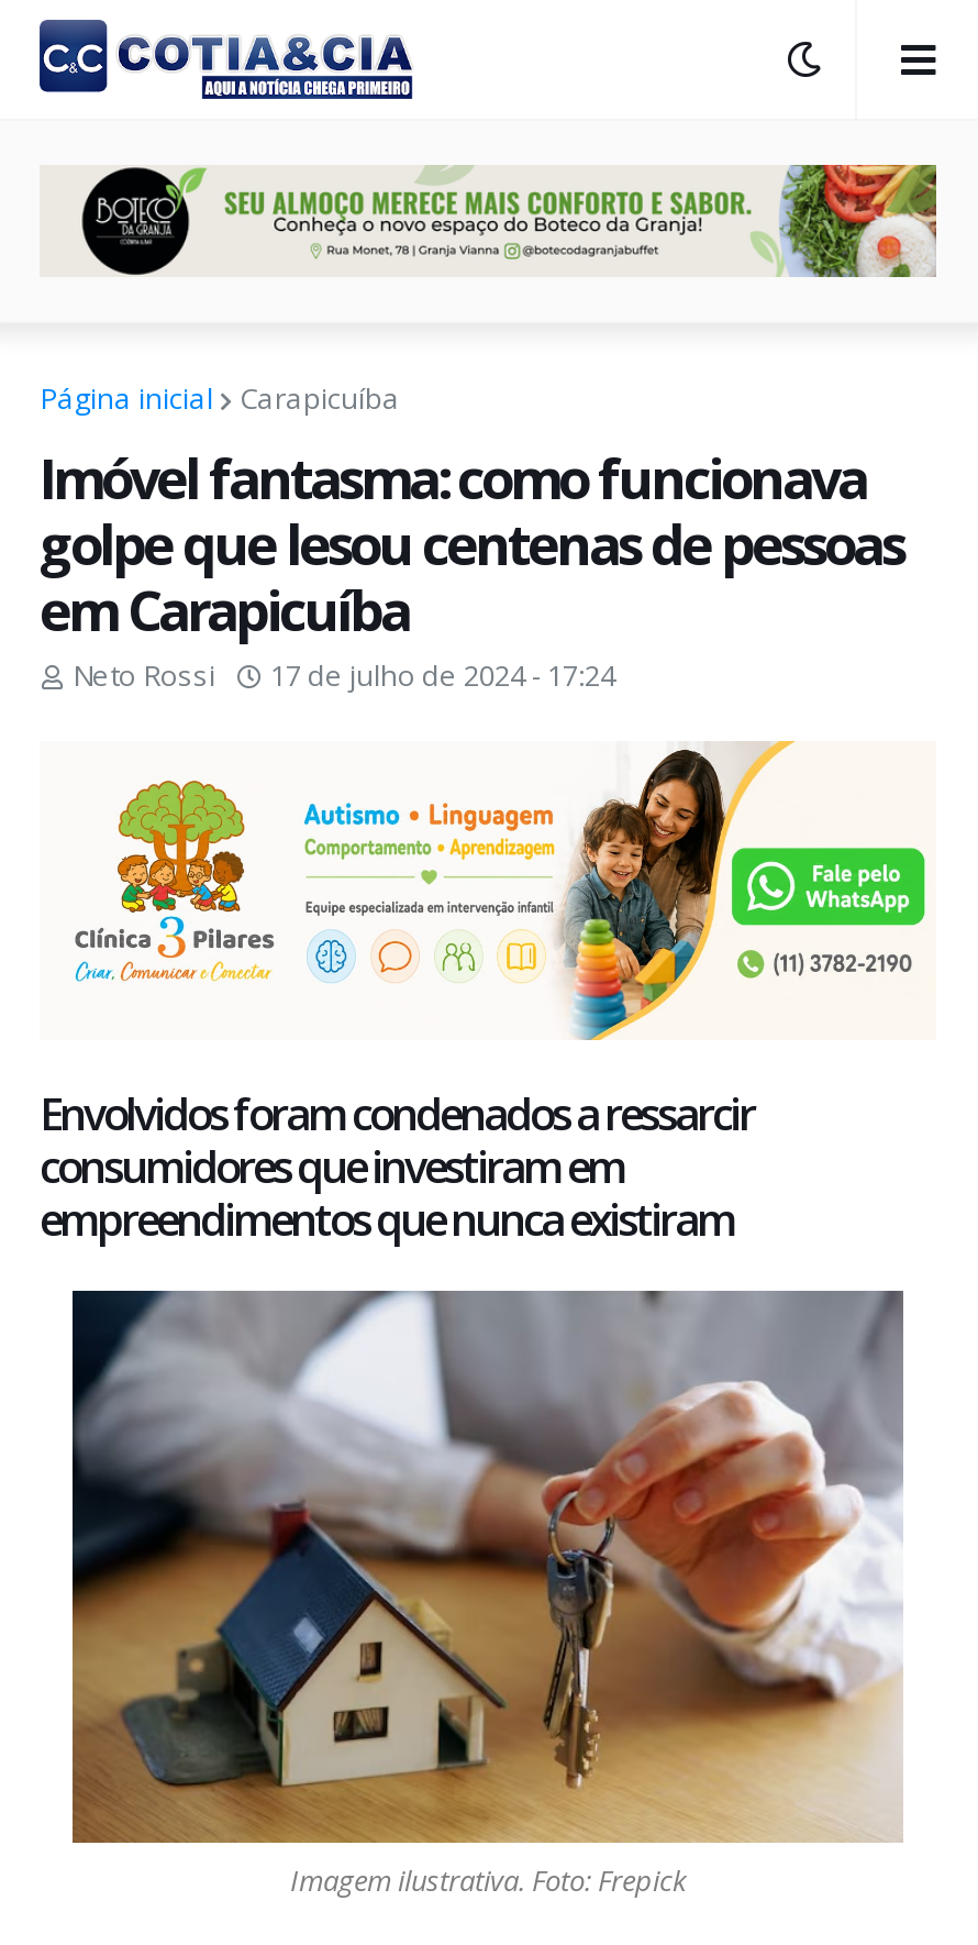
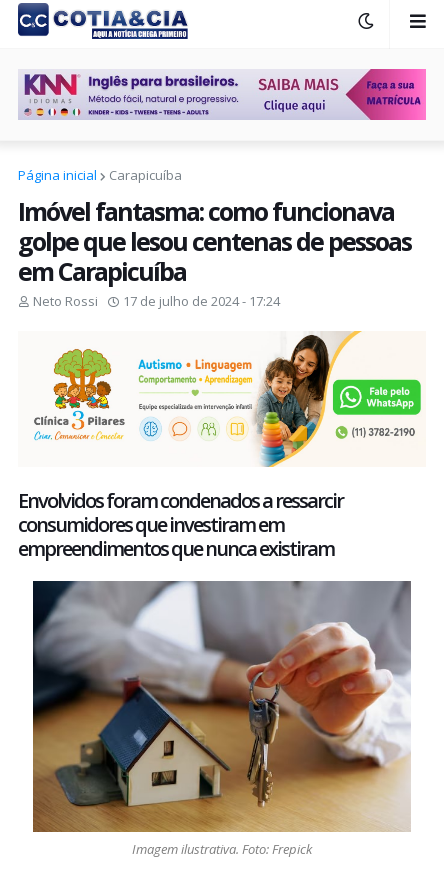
- [image]
+ [image]
